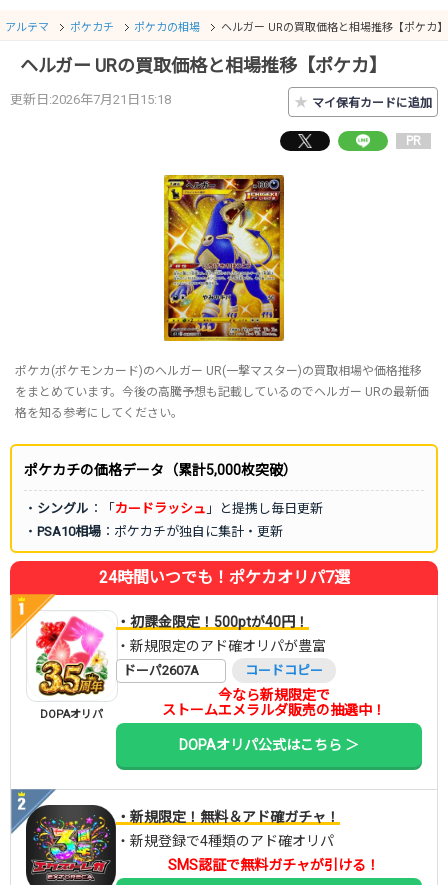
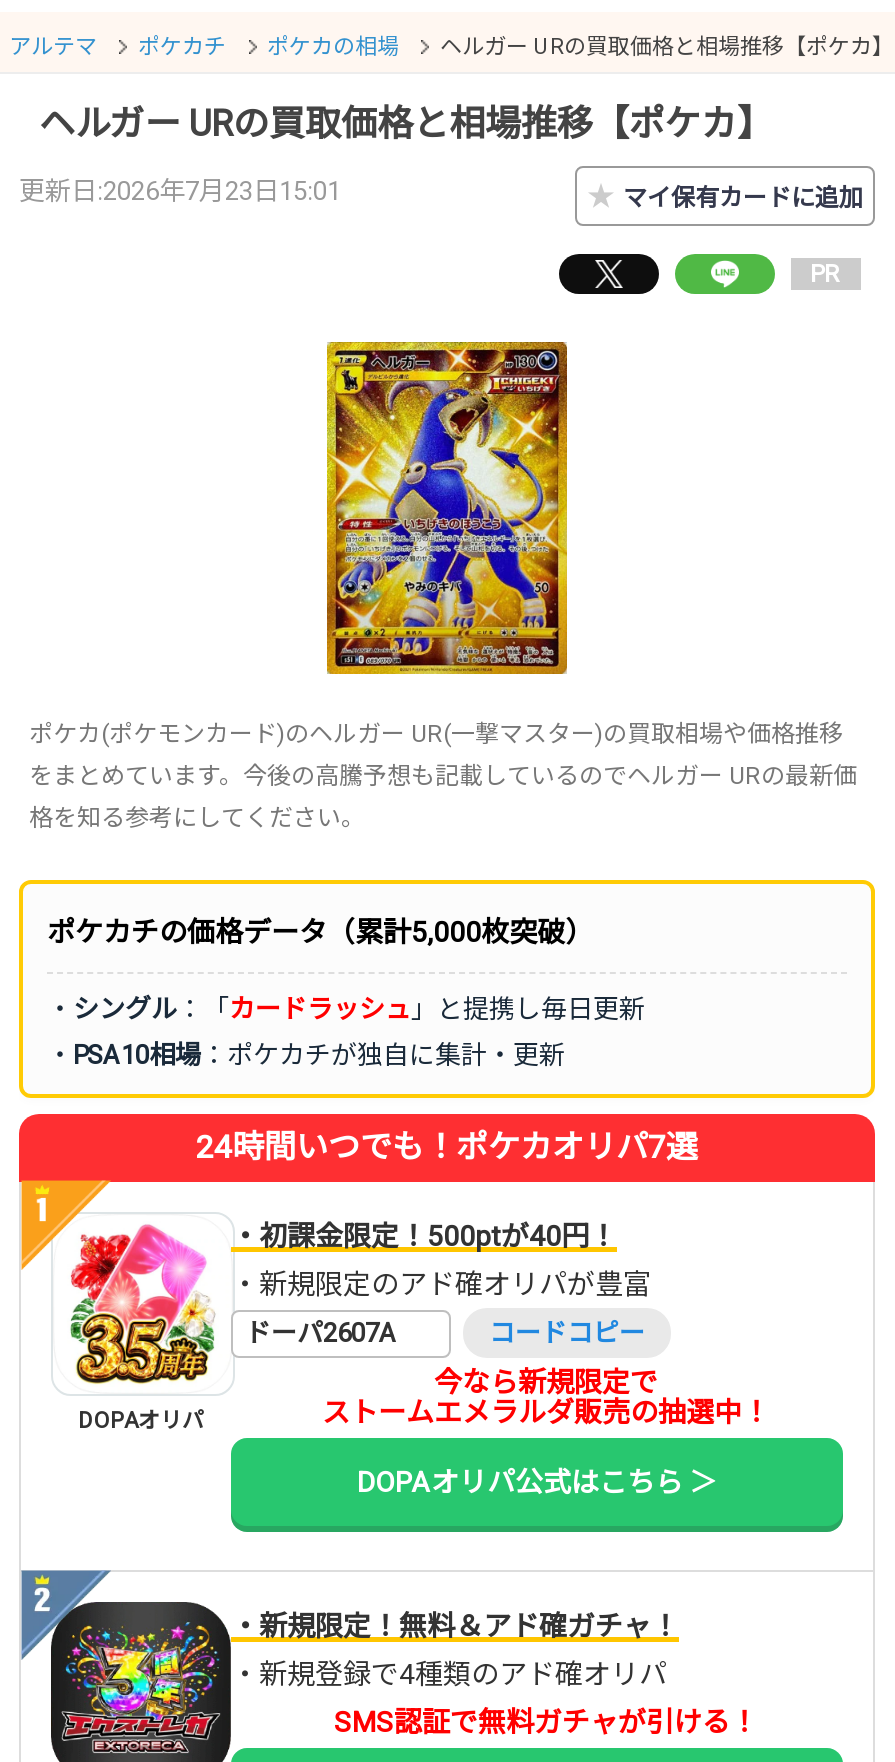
- 更新日:2026年7月21日15:18
+ 更新日:2026年7月23日15:01
